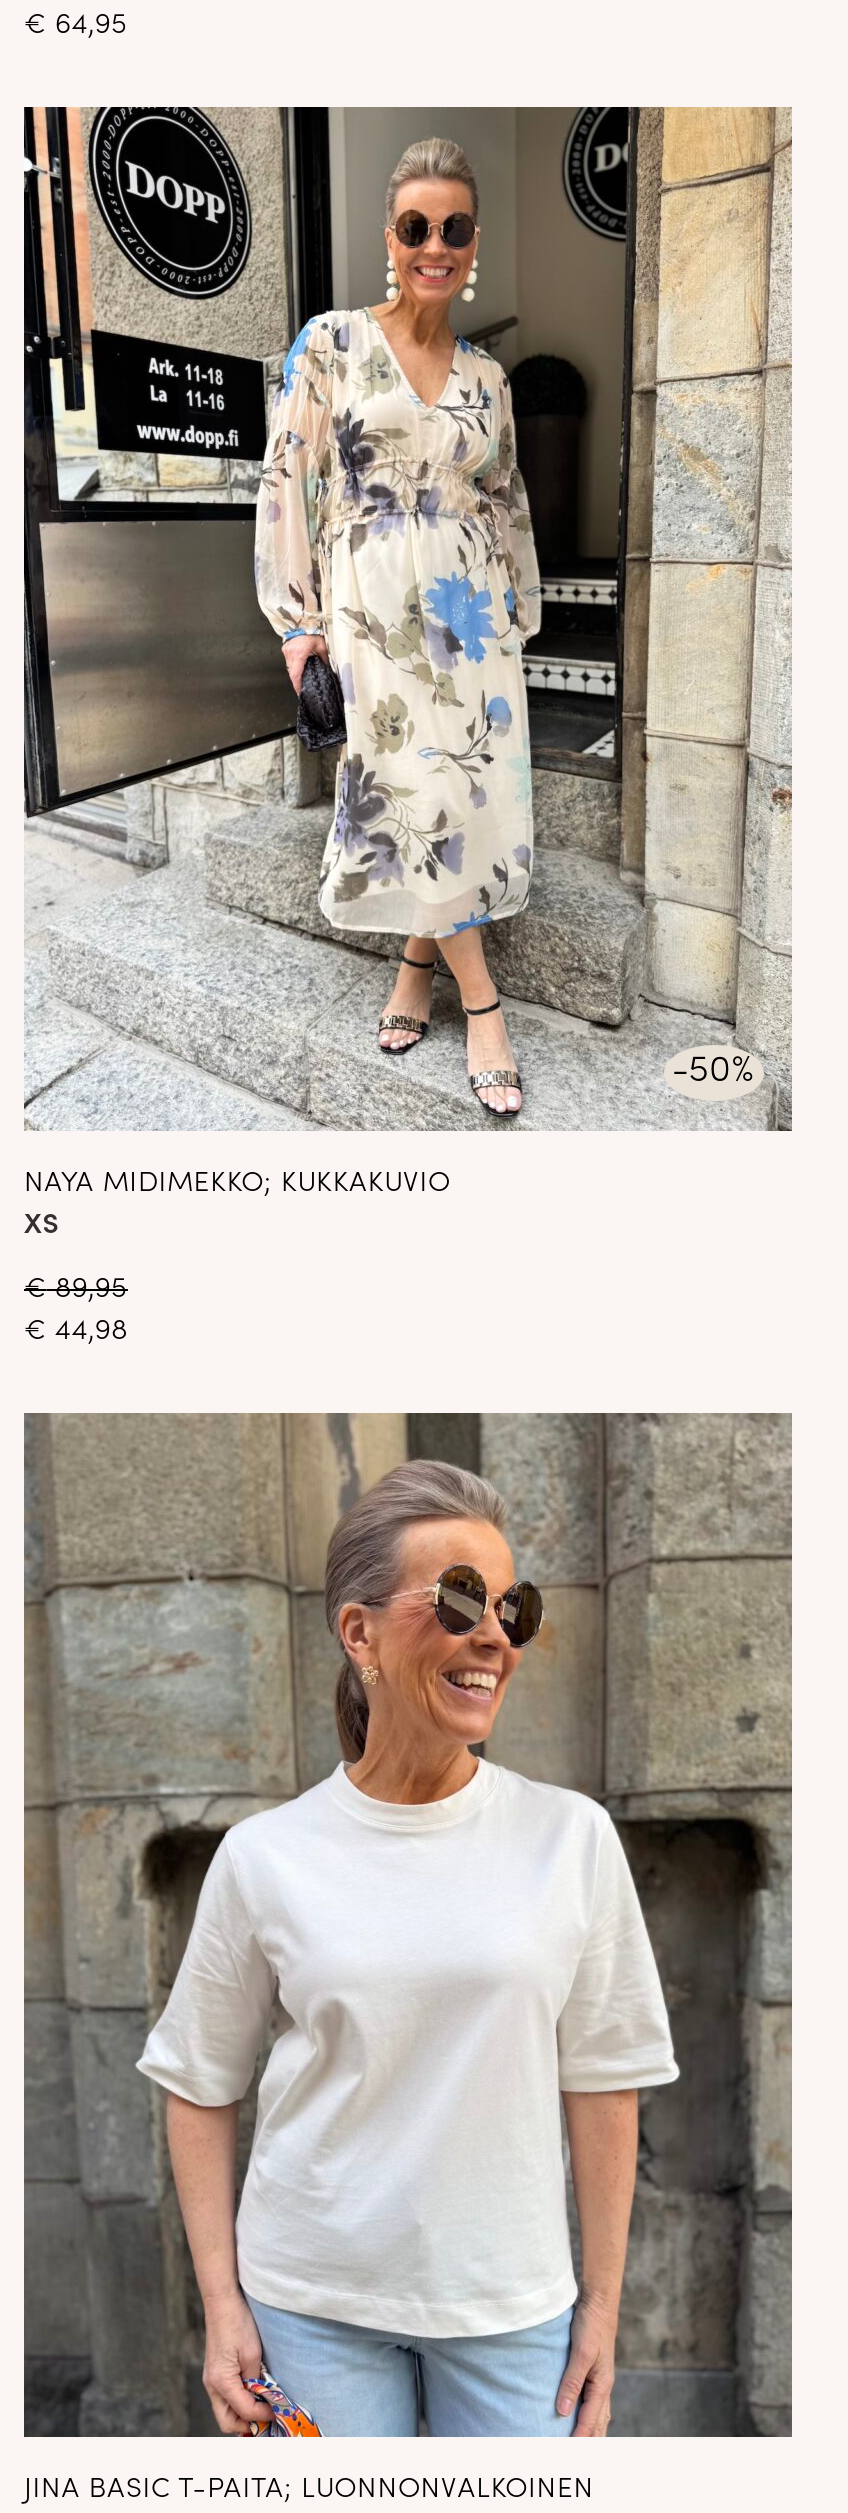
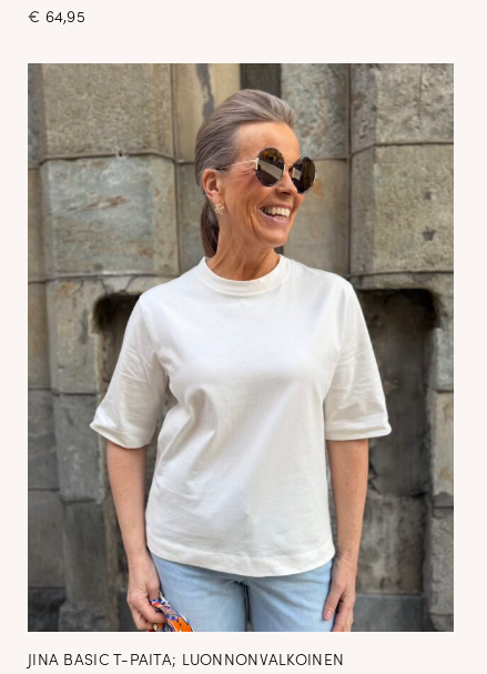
- [image]
- -50%
- NAYA MIDIMEKKO; KUKKAKUVIO
- XS
- €89,95
- €44,98
